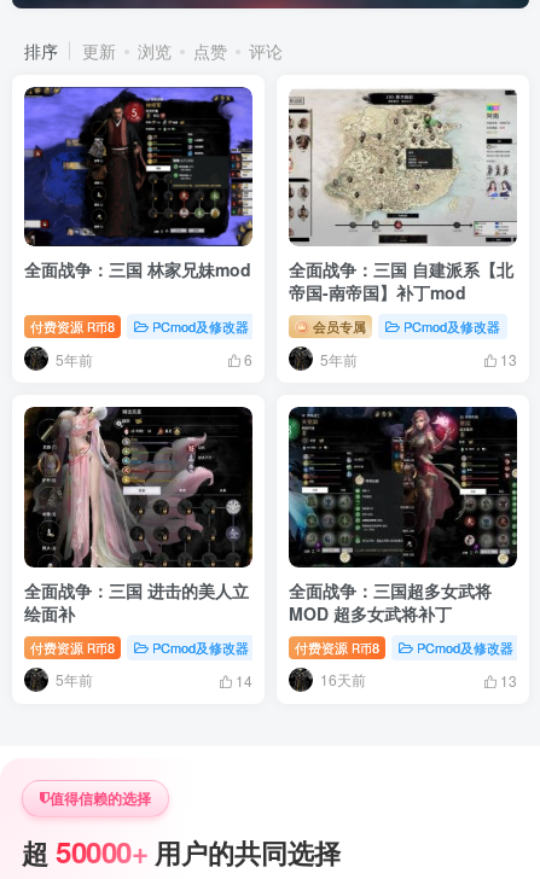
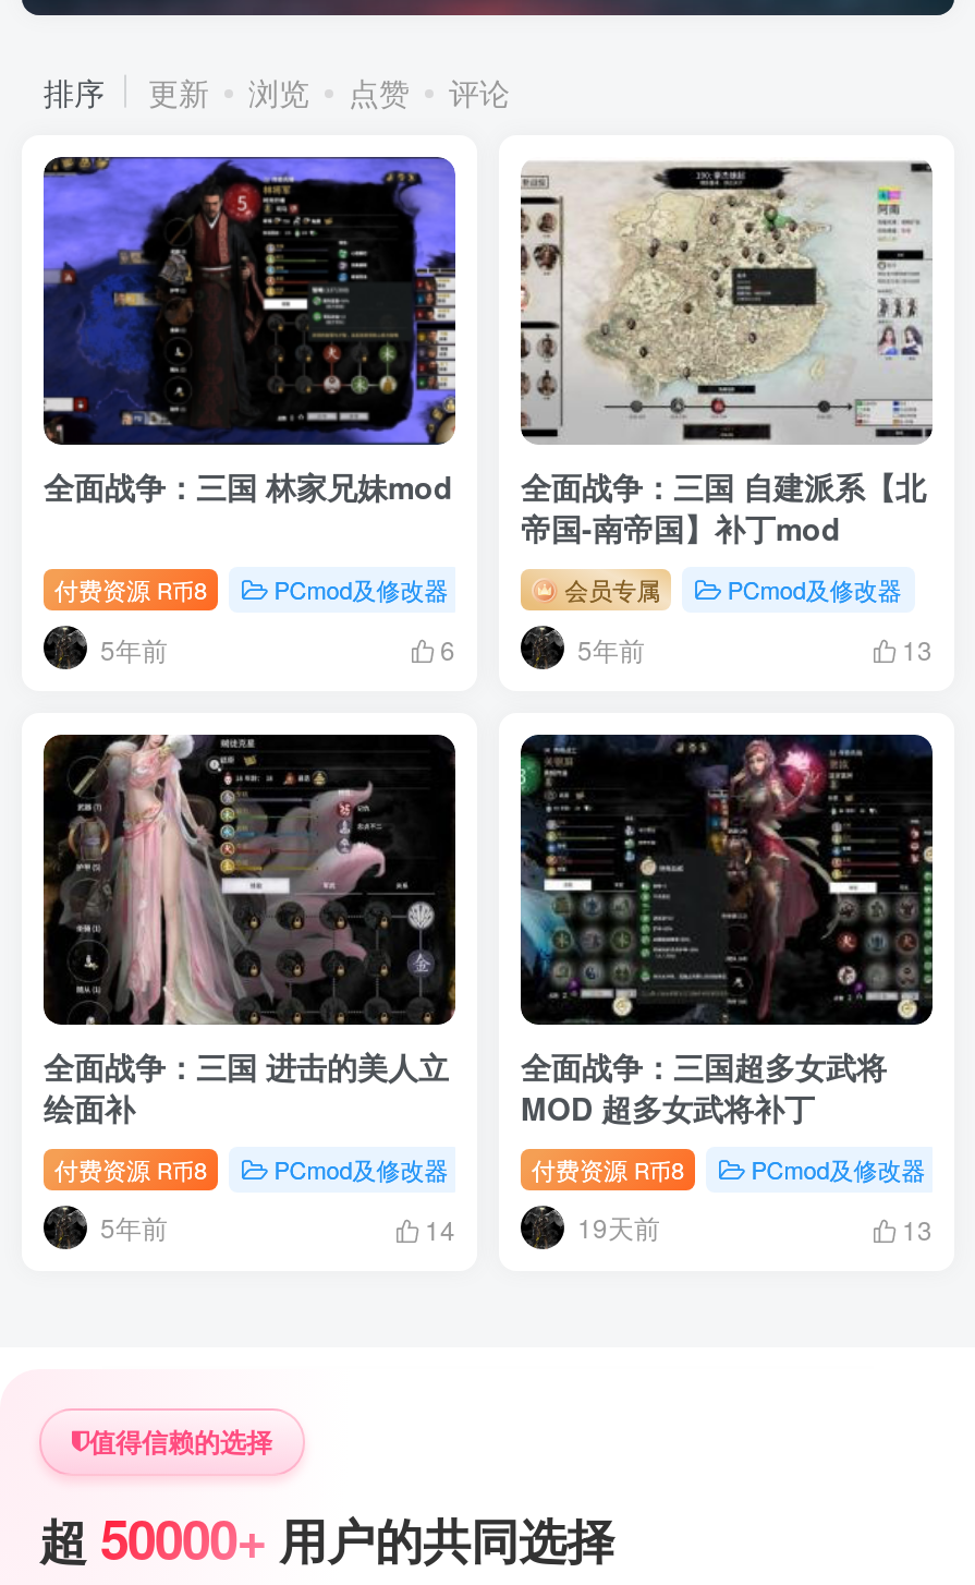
- 16天前
+ 19天前
